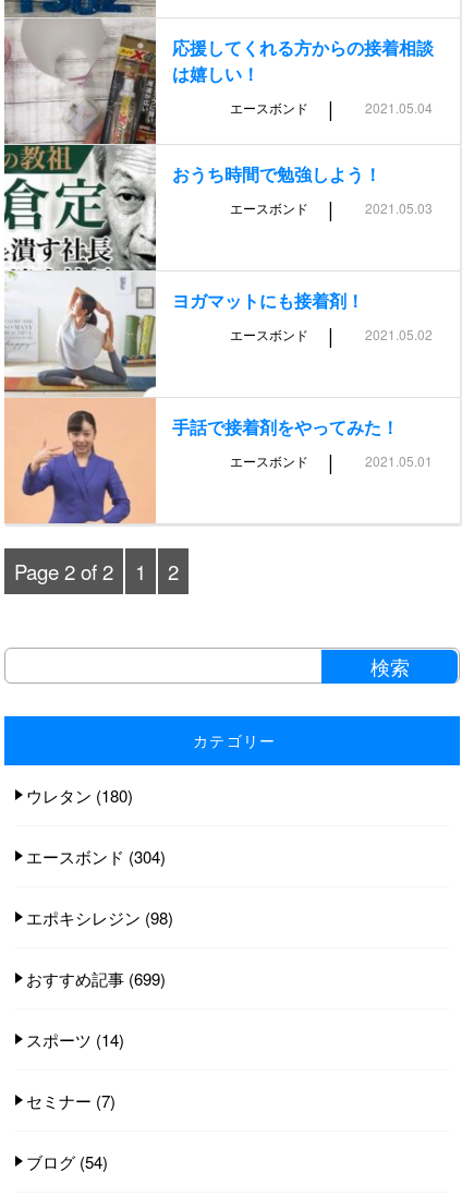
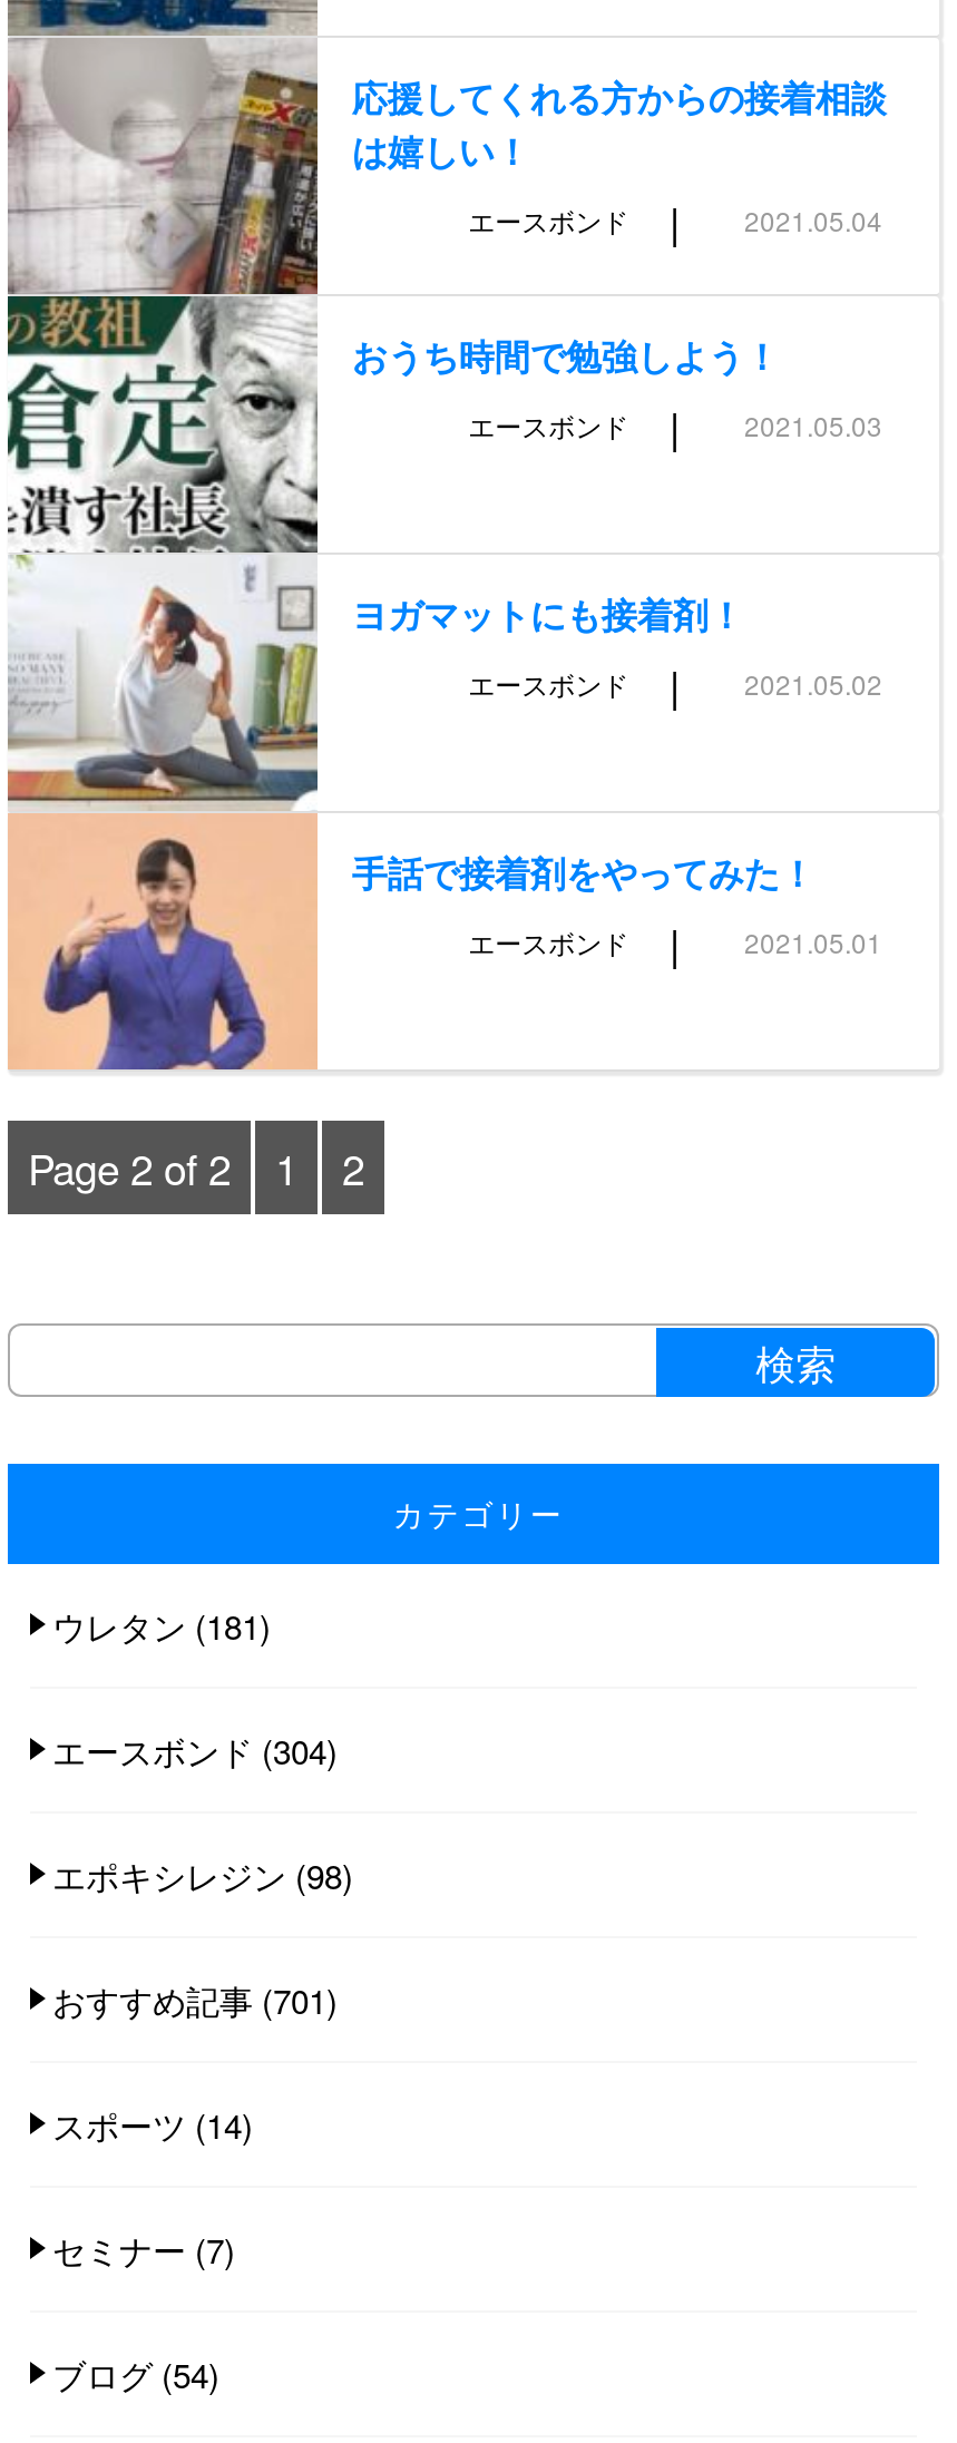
- ウレタン(180)
+ ウレタン(181)

- おすすめ記事(699)
+ おすすめ記事(701)
